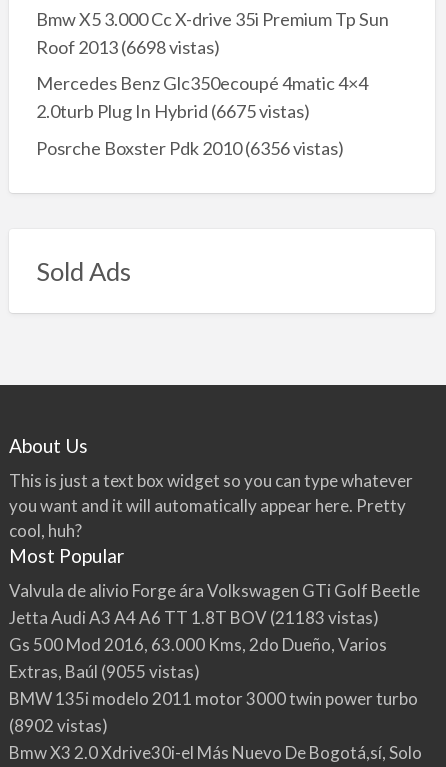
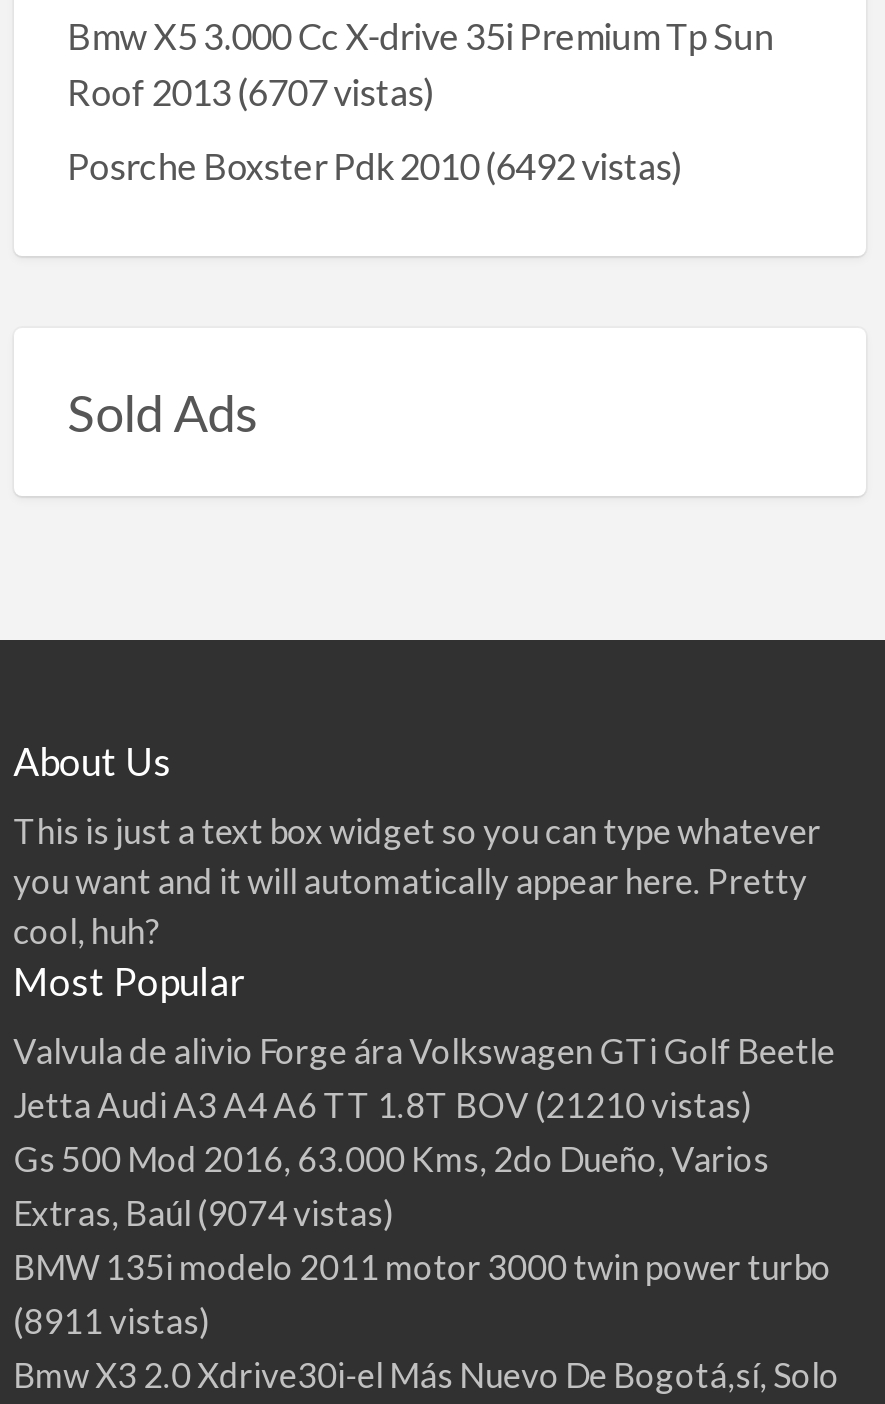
- Roof 2013 (6698 vistas)
- Mercedes Benz Glc350ecoupé 4matic 4×4
- 2.0turb Plug In Hybrid (6675 vistas)
- Posrche Boxster Pdk 2010(6356 vistas)
+ Roof 2013 (6707 vistas)
+ Posrche Boxster Pdk 2010(6492 vistas)

- Jetta Audi A3 A4 A6 TT 1.8T BOV (21183 vistas)
+ Jetta Audi A3 A4 A6 TT 1.8T BOV (21210 vistas)

- Extras, Baúl (9055 vistas)
+ Extras, Baúl (9074 vistas)

- (8902 vistas)
+ (8911 vistas)
